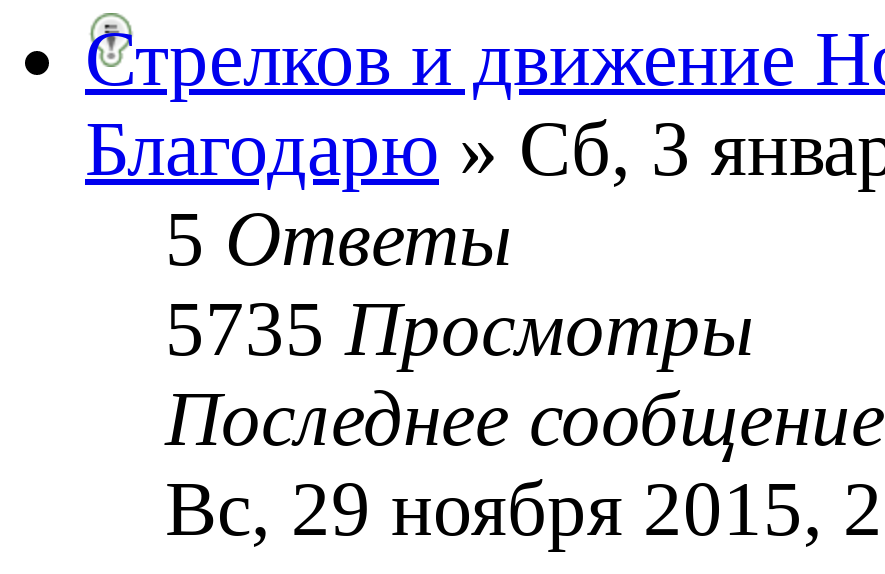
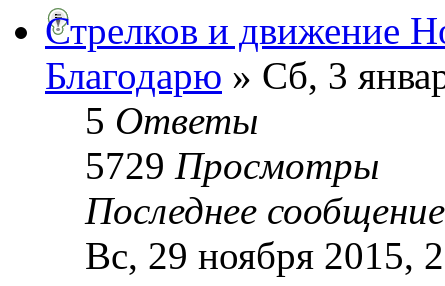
- 5735 Просмотры
+ 5729 Просмотры
